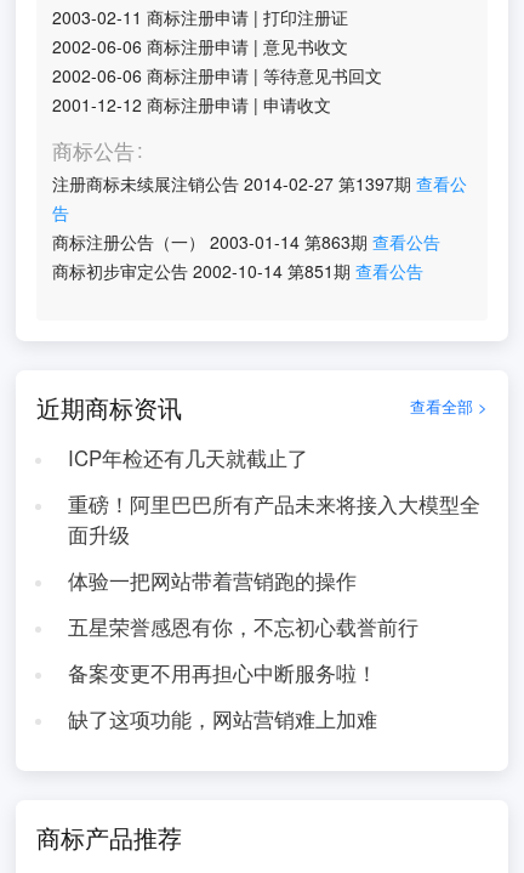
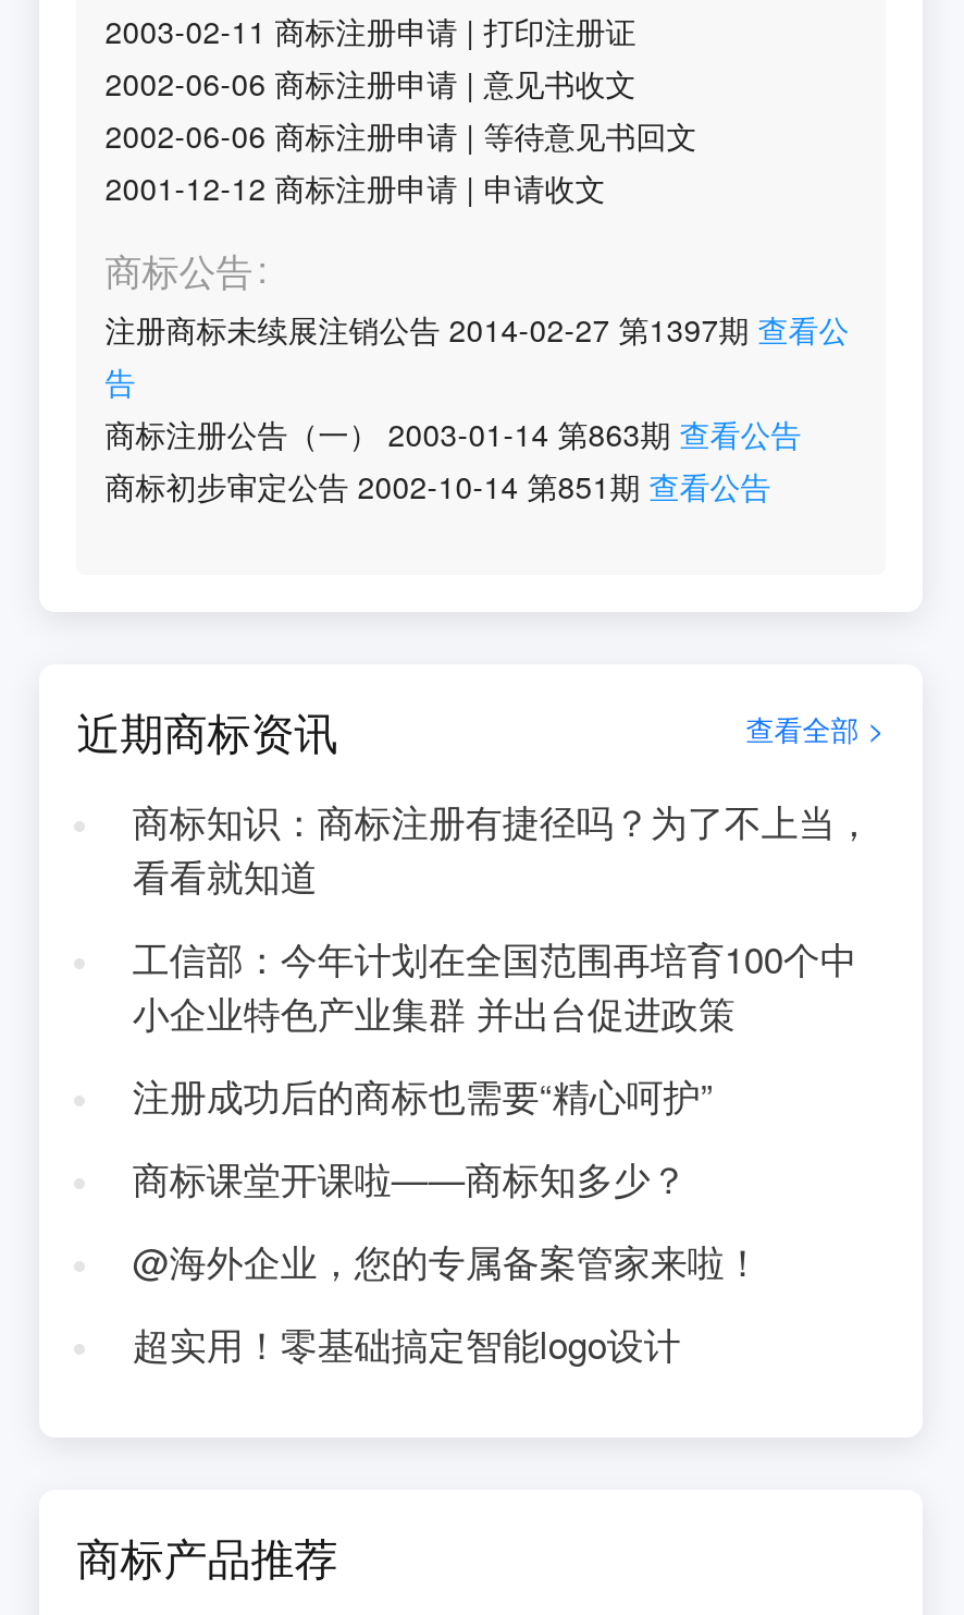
- ICP年检还有几天就截止了
+ 商标知识：商标注册有捷径吗？为了不上当，
+ 看看就知道

- 重磅！阿里巴巴所有产品未来将接入大模型全
- 面升级
+ 工信部：今年计划在全国范围再培育100个中
+ 小企业特色产业集群 并出台促进政策

- 体验一把网站带着营销跑的操作
+ 注册成功后的商标也需要“精心呵护”

- 五星荣誉感恩有你，不忘初心载誉前行
+ 商标课堂开课啦——商标知多少？

- 备案变更不用再担心中断服务啦！
+ @海外企业，您的专属备案管家来啦！

- 缺了这项功能，网站营销难上加难
+ 超实用！零基础搞定智能logo设计
